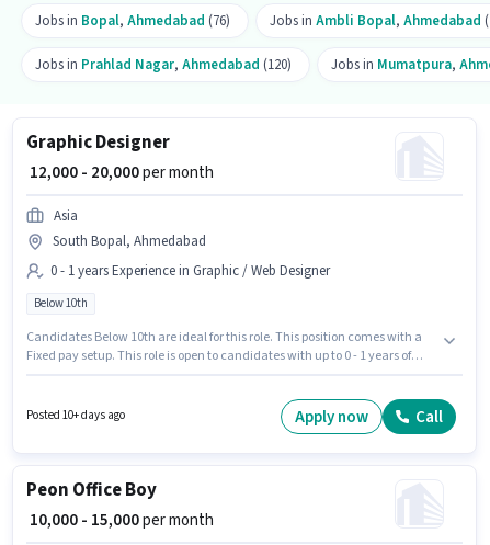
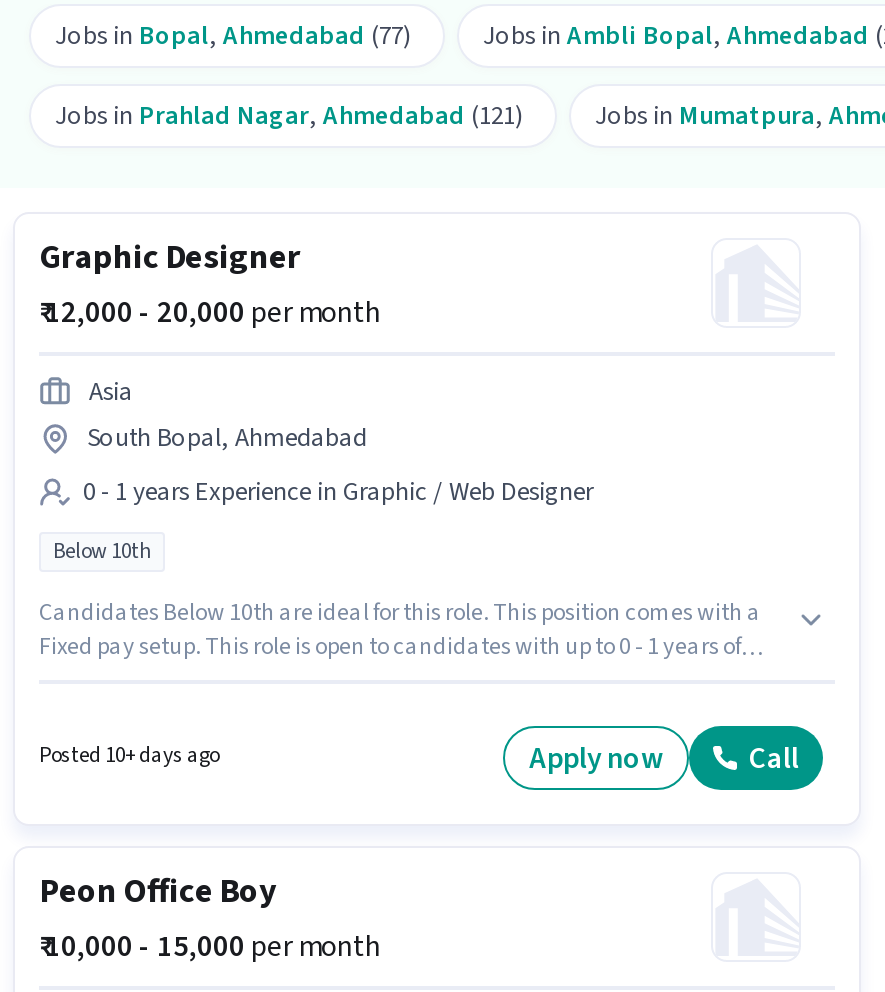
- Jobs in Bopal, Ahmedabad (76)
+ Jobs in Bopal, Ahmedabad (77)

- Jobs in Prahlad Nagar, Ahmedabad (120)
+ Jobs in Prahlad Nagar, Ahmedabad (121)
